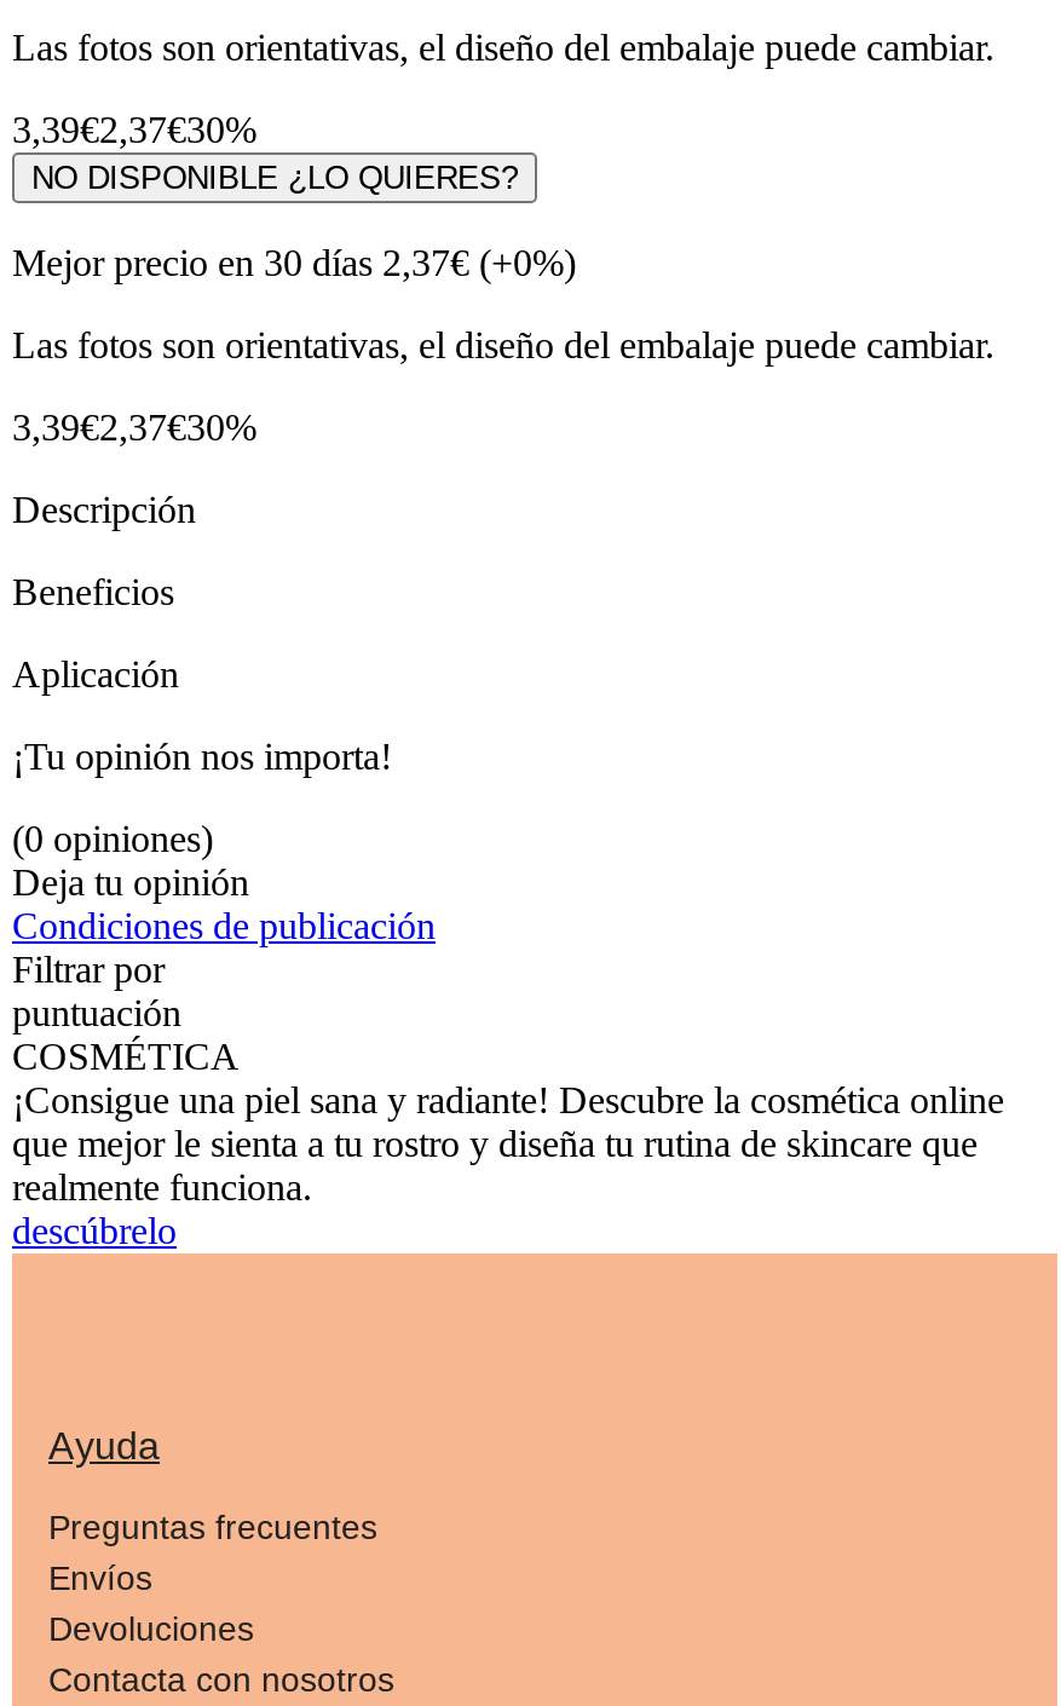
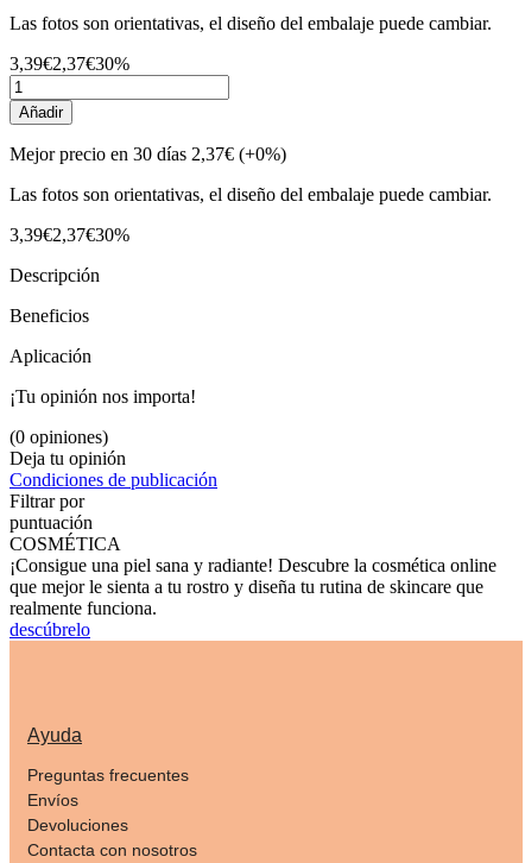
- NO DISPONIBLE ¿LO QUIERES?
+ Añadir
